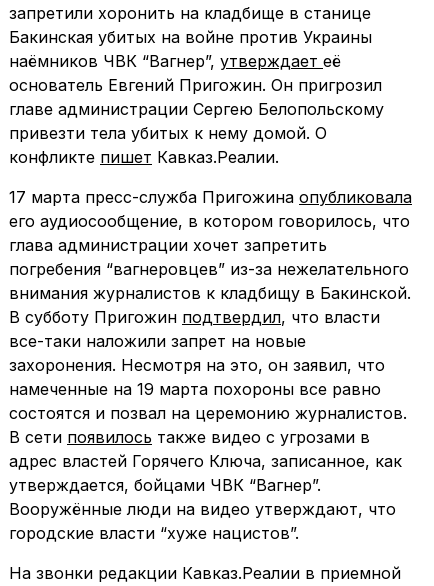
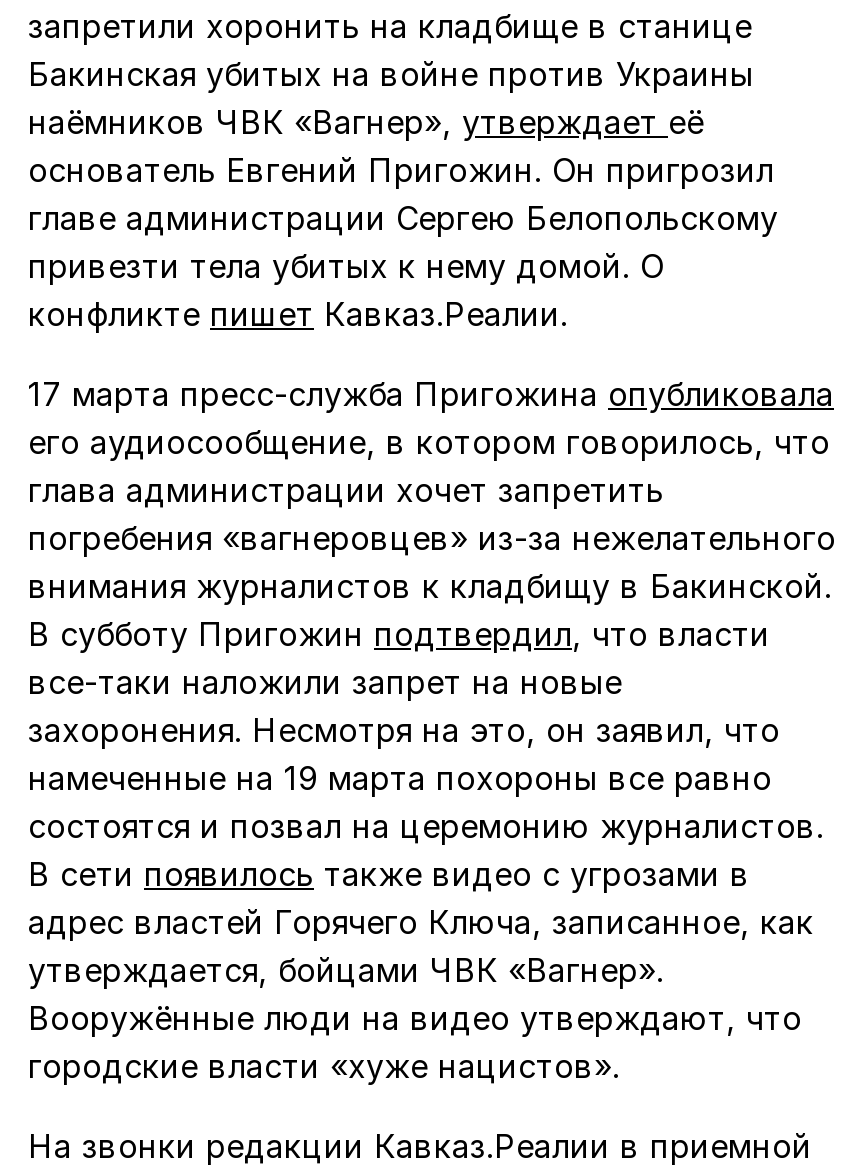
- наёмников ЧВК “Вагнер”, утверждает её
+ наёмников ЧВК «Вагнер», утверждает её

- погребения “вагнеровцев” из-за нежелательного
+ погребения «вагнеровцев» из-за нежелательного

- утверждается, бойцами ЧВК “Вагнер”.
+ утверждается, бойцами ЧВК «Вагнер».

- городские власти “хуже нацистов”.
+ городские власти «хуже нацистов».
